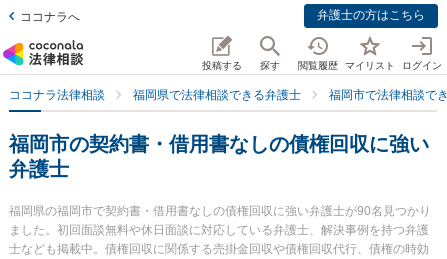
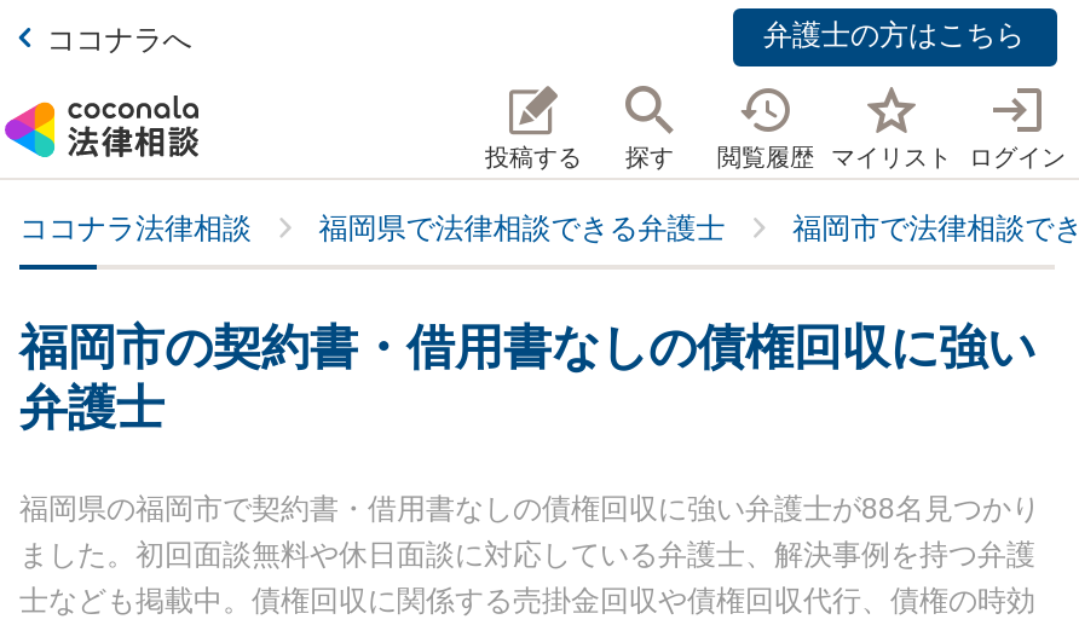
- 福岡県の福岡市で契約書・借用書なしの債権回収に強い弁護士が90名見つかり
+ 福岡県の福岡市で契約書・借用書なしの債権回収に強い弁護士が88名見つかり
